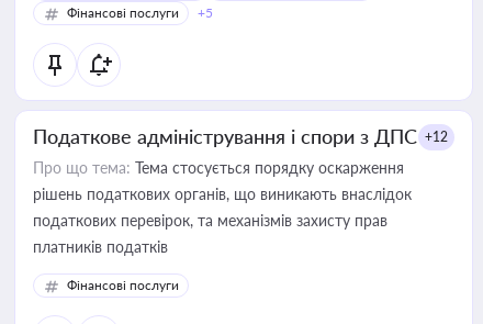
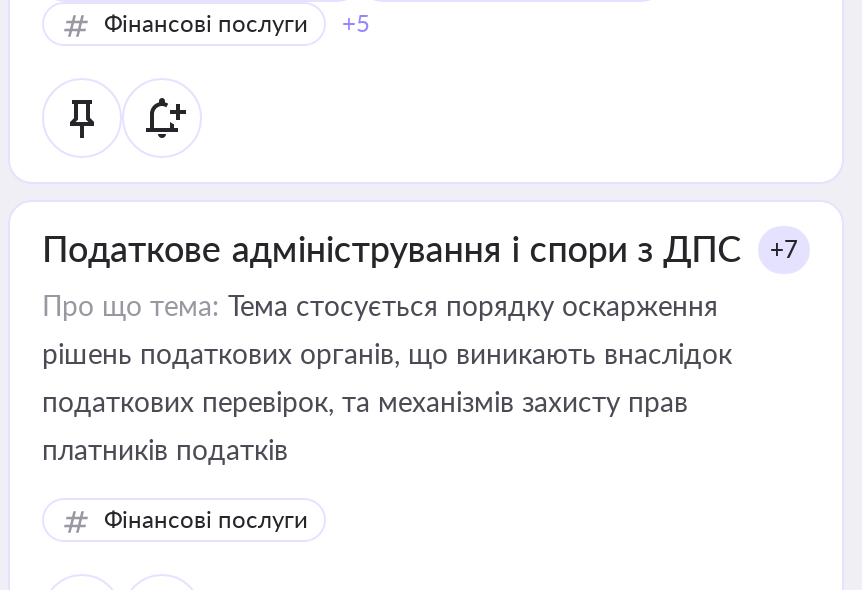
- Податкове адміністрування і спори з ДПС +12
+ Податкове адміністрування і спори з ДПС
+ +7
